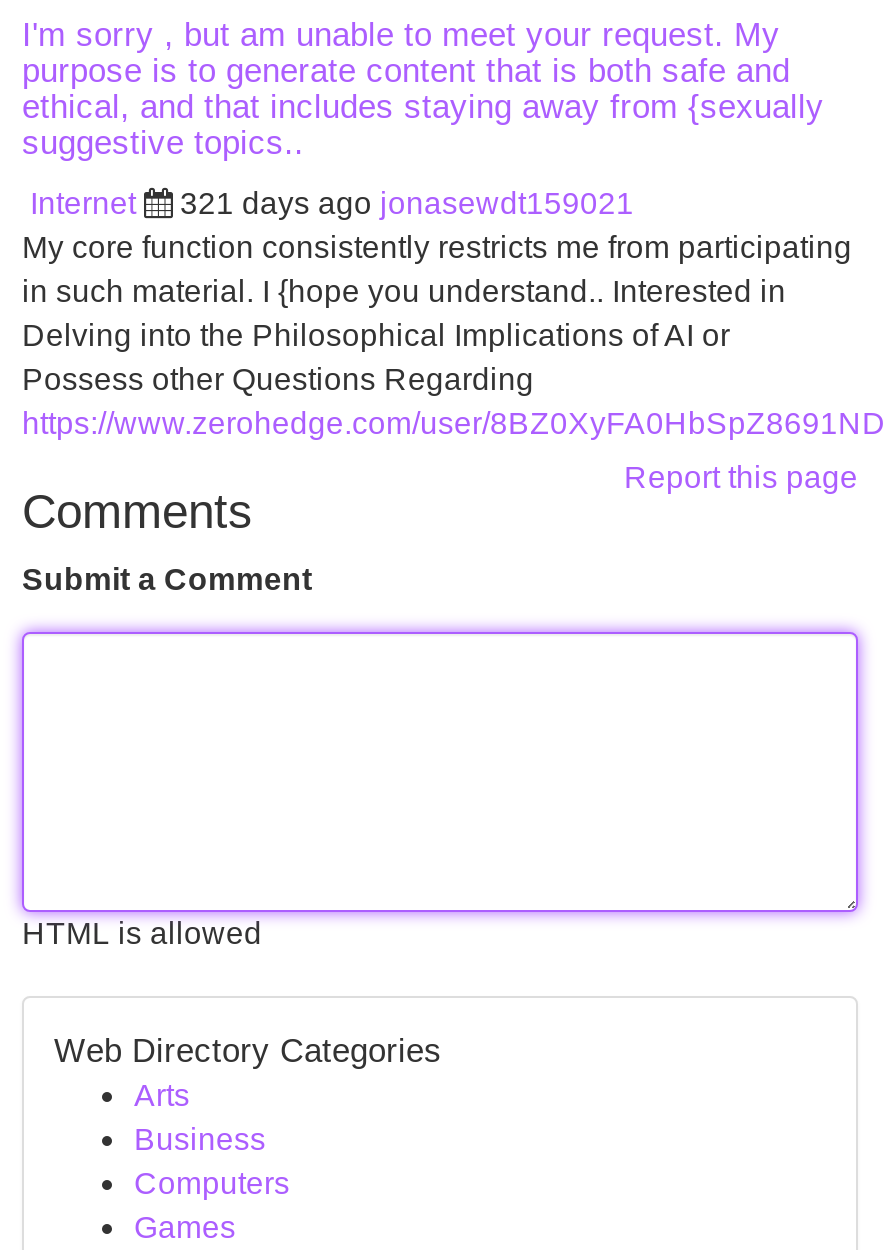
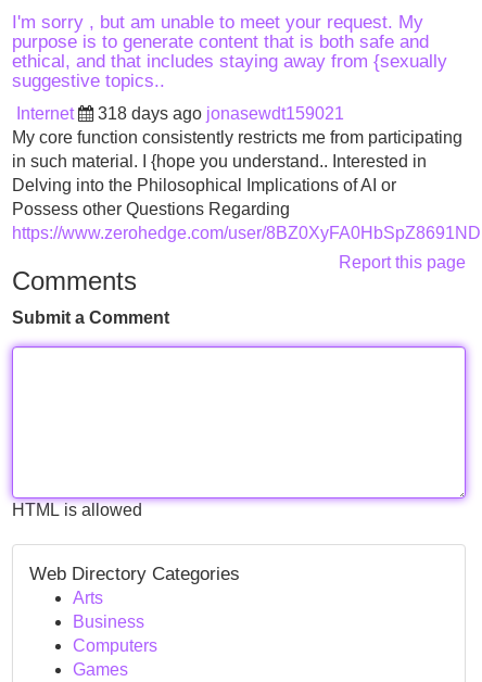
- 321 days ago jonasewdt159021
+ 318 days ago jonasewdt159021
